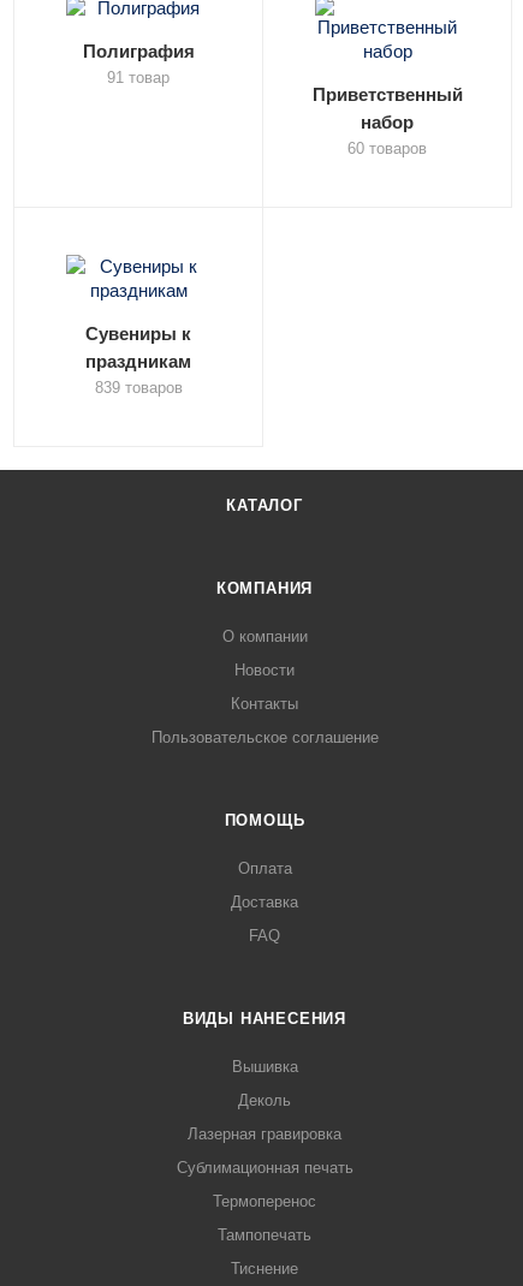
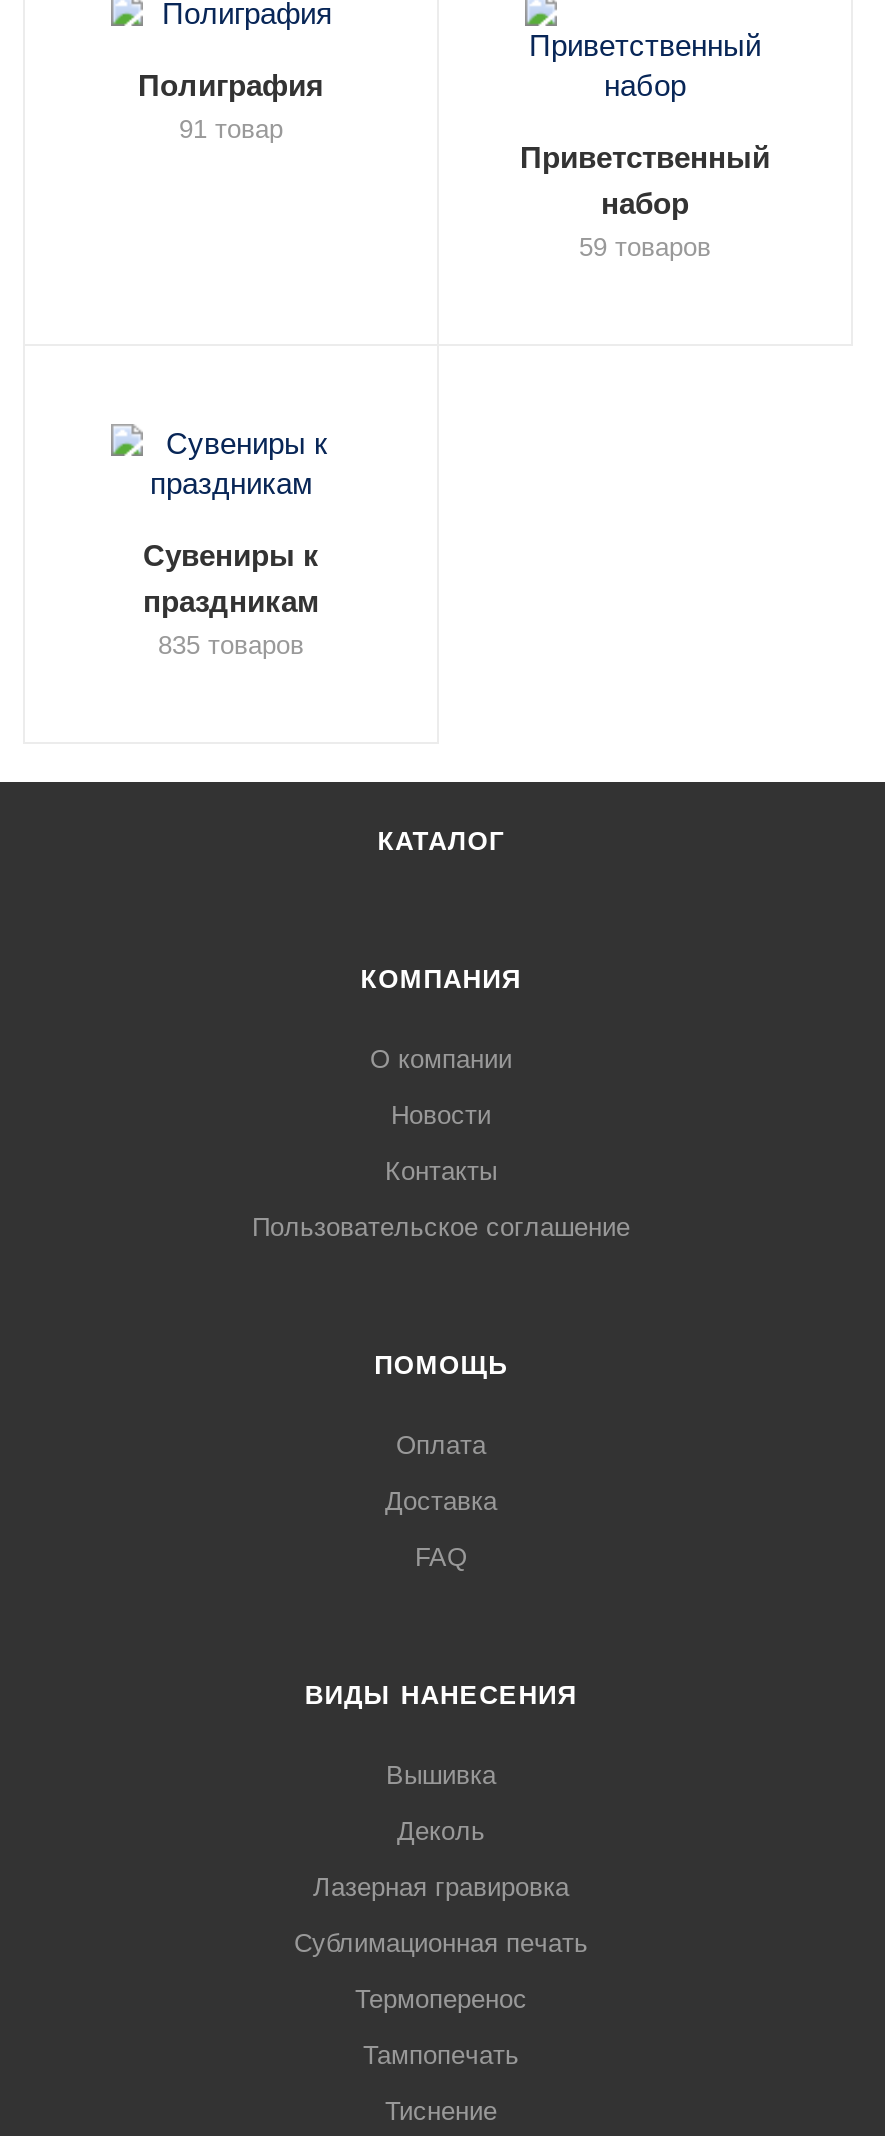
- 60 товаров
+ 59 товаров

- 839 товаров
+ 835 товаров
